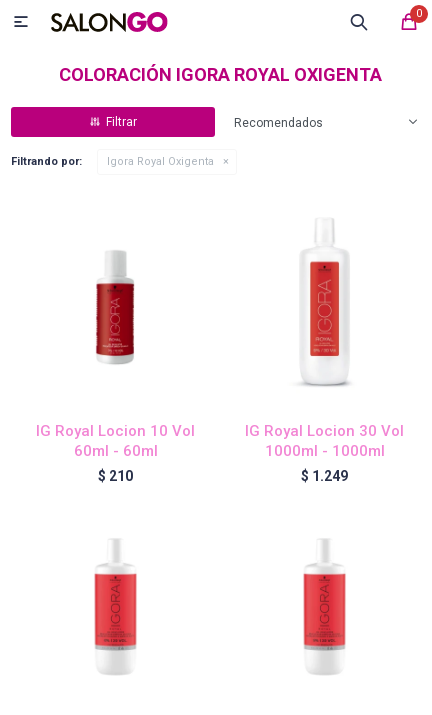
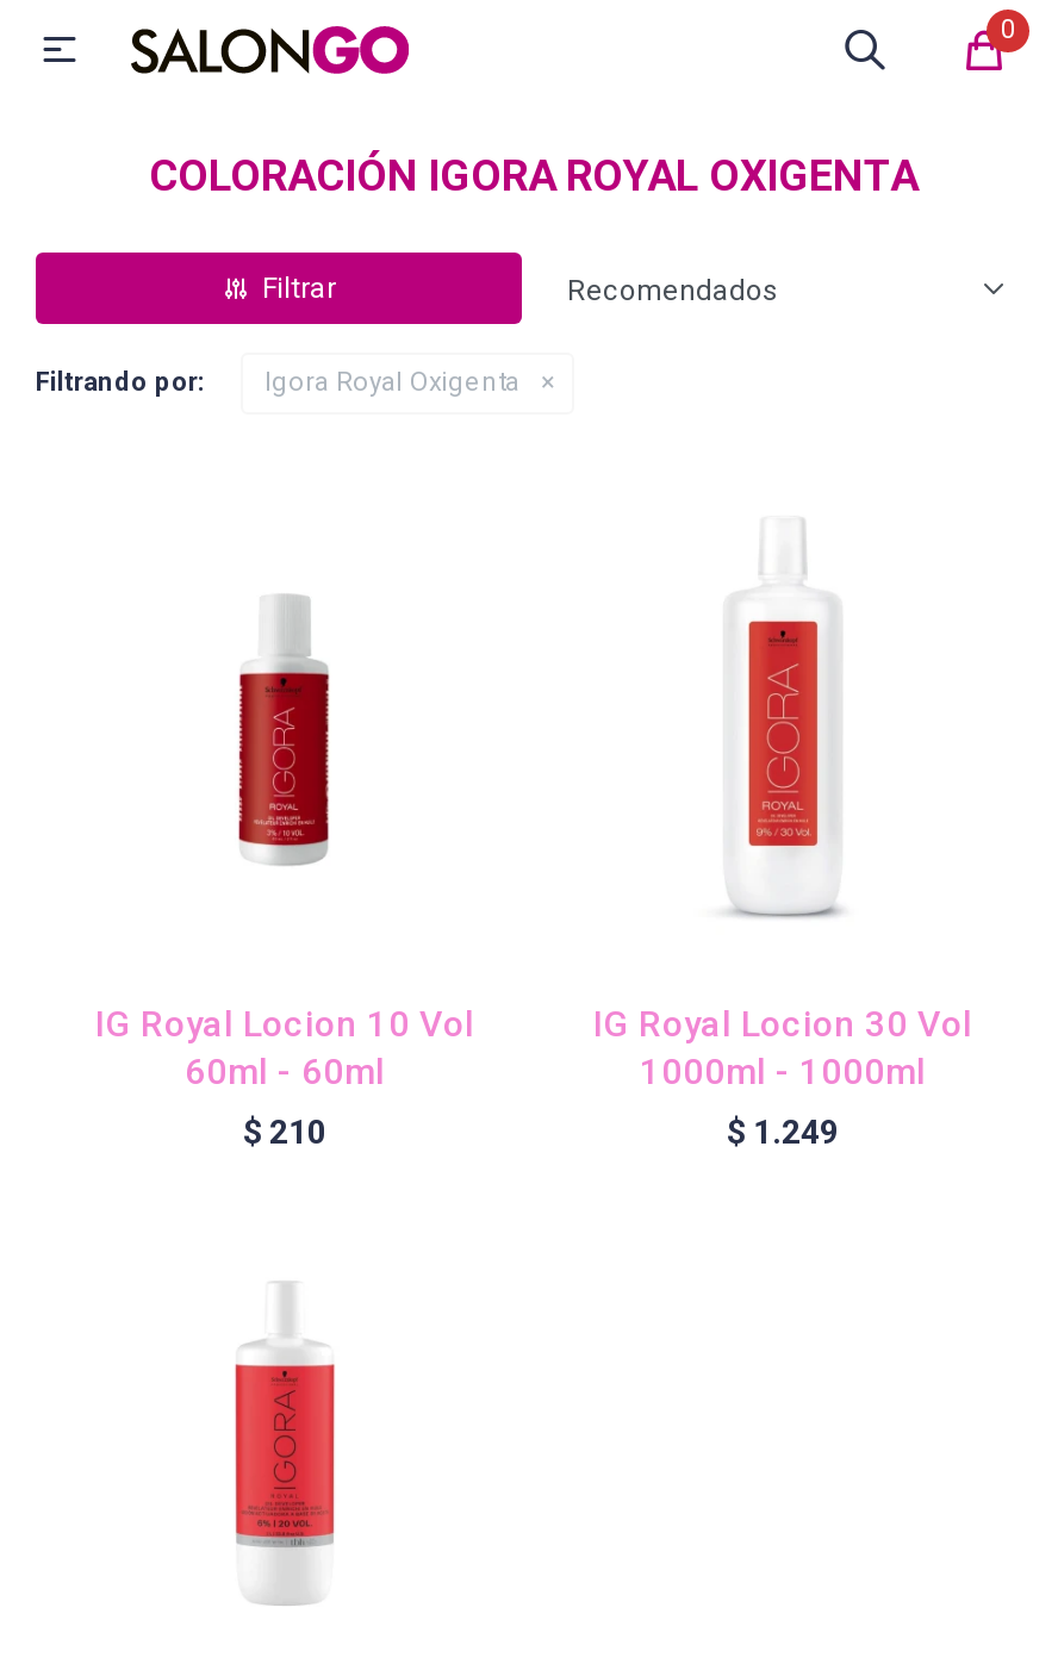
- [image]
